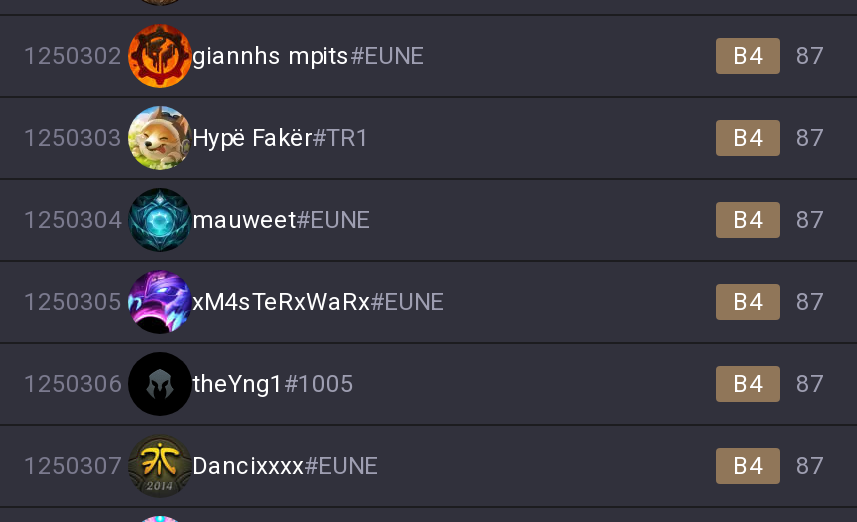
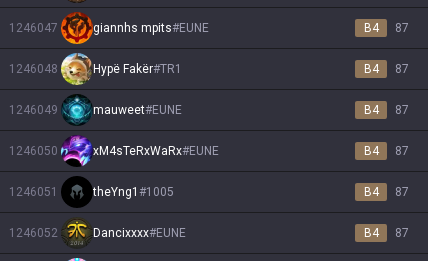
- 1250302
+ 1246047

- 1250303
+ 1246048

- 1250304
+ 1246049

- 1250305
+ 1246050

- 1250306
+ 1246051

- 1250307
+ 1246052
